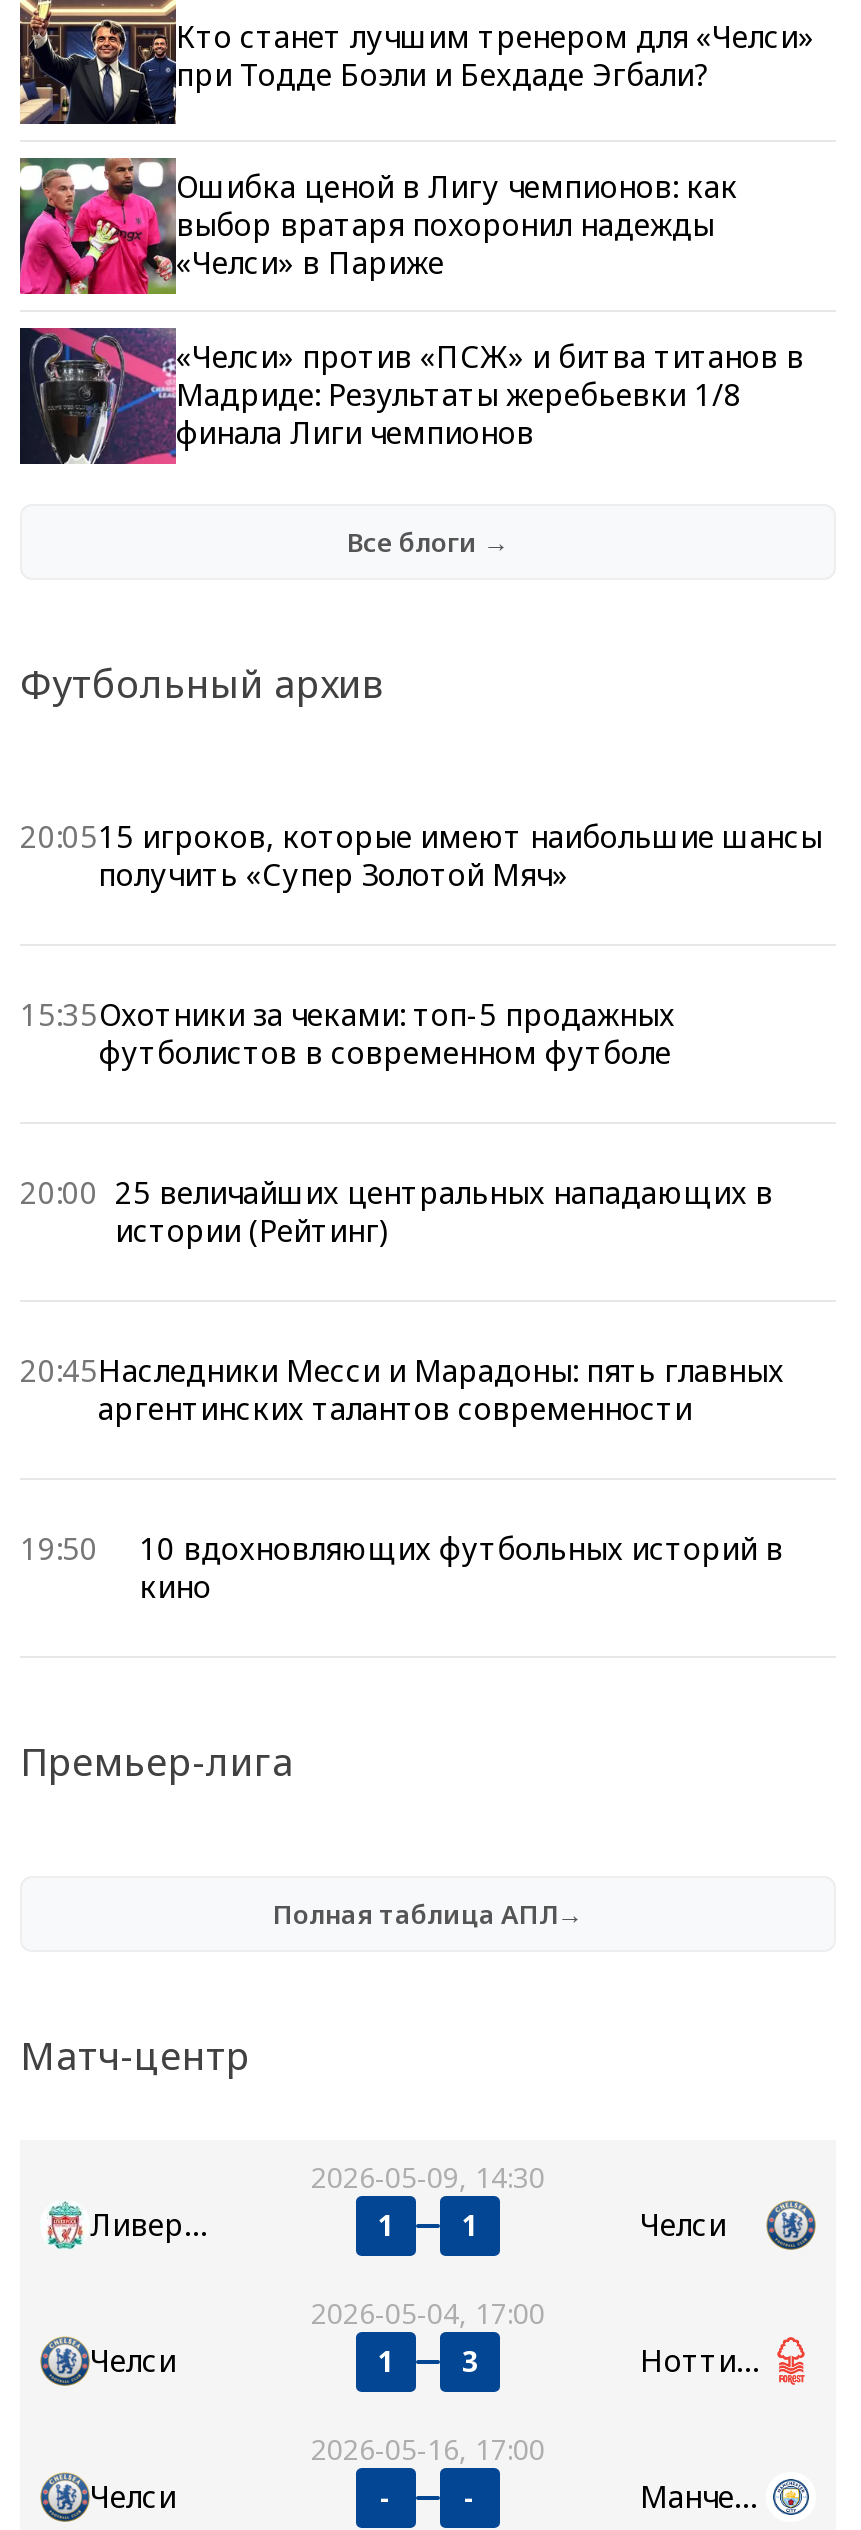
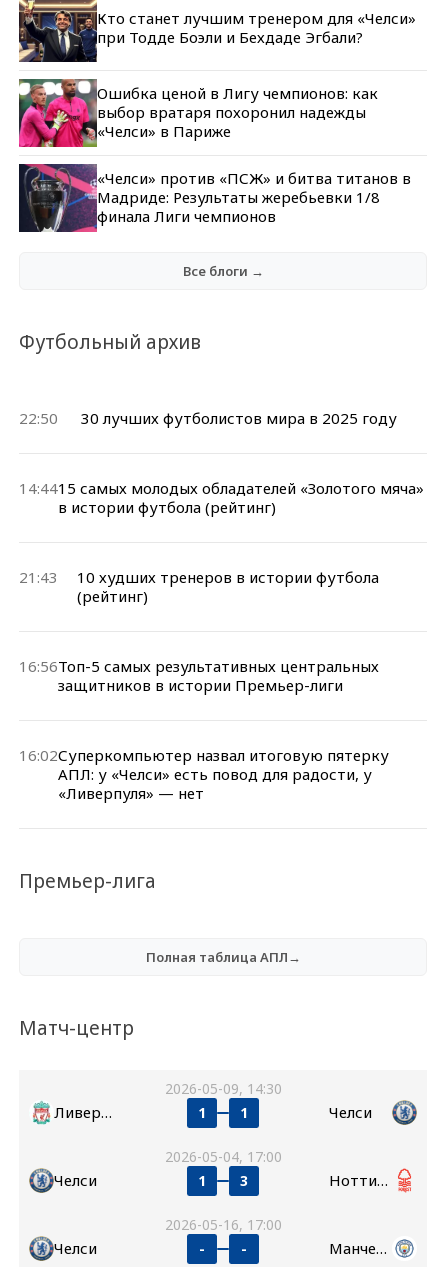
- 20:0515 игроков, которые имеют наибольшие шансы
- получить «Супер Золотой Мяч»
+ 22:50
+ 30 лучших футболистов мира в 2025 году

- 15:35Охотники за чеками: топ-5 продажных
- футболистов в современном футболе
+ 14:4415 самых молодых обладателей «Золотого мяча»
+ в истории футбола (рейтинг)

- 20:00 25 величайших центральных нападающих в
- истории (Рейтинг)
+ 21:43
+ 10 худших тренеров в истории футбола
+ (рейтинг)

- 20:45Наследники Месси и Марадоны: пять главных
- аргентинских талантов современности
+ 16:56Топ-5 самых результативных центральных
+ защитников в истории Премьер-лиги

- 19:50
- 10 вдохновляющих футбольных историй в
- кино
+ 16:02Суперкомпьютер назвал итоговую пятерку
+ АПЛ: у «Челси» есть повод для радости, у
+ «Ливерпуля» — нет
